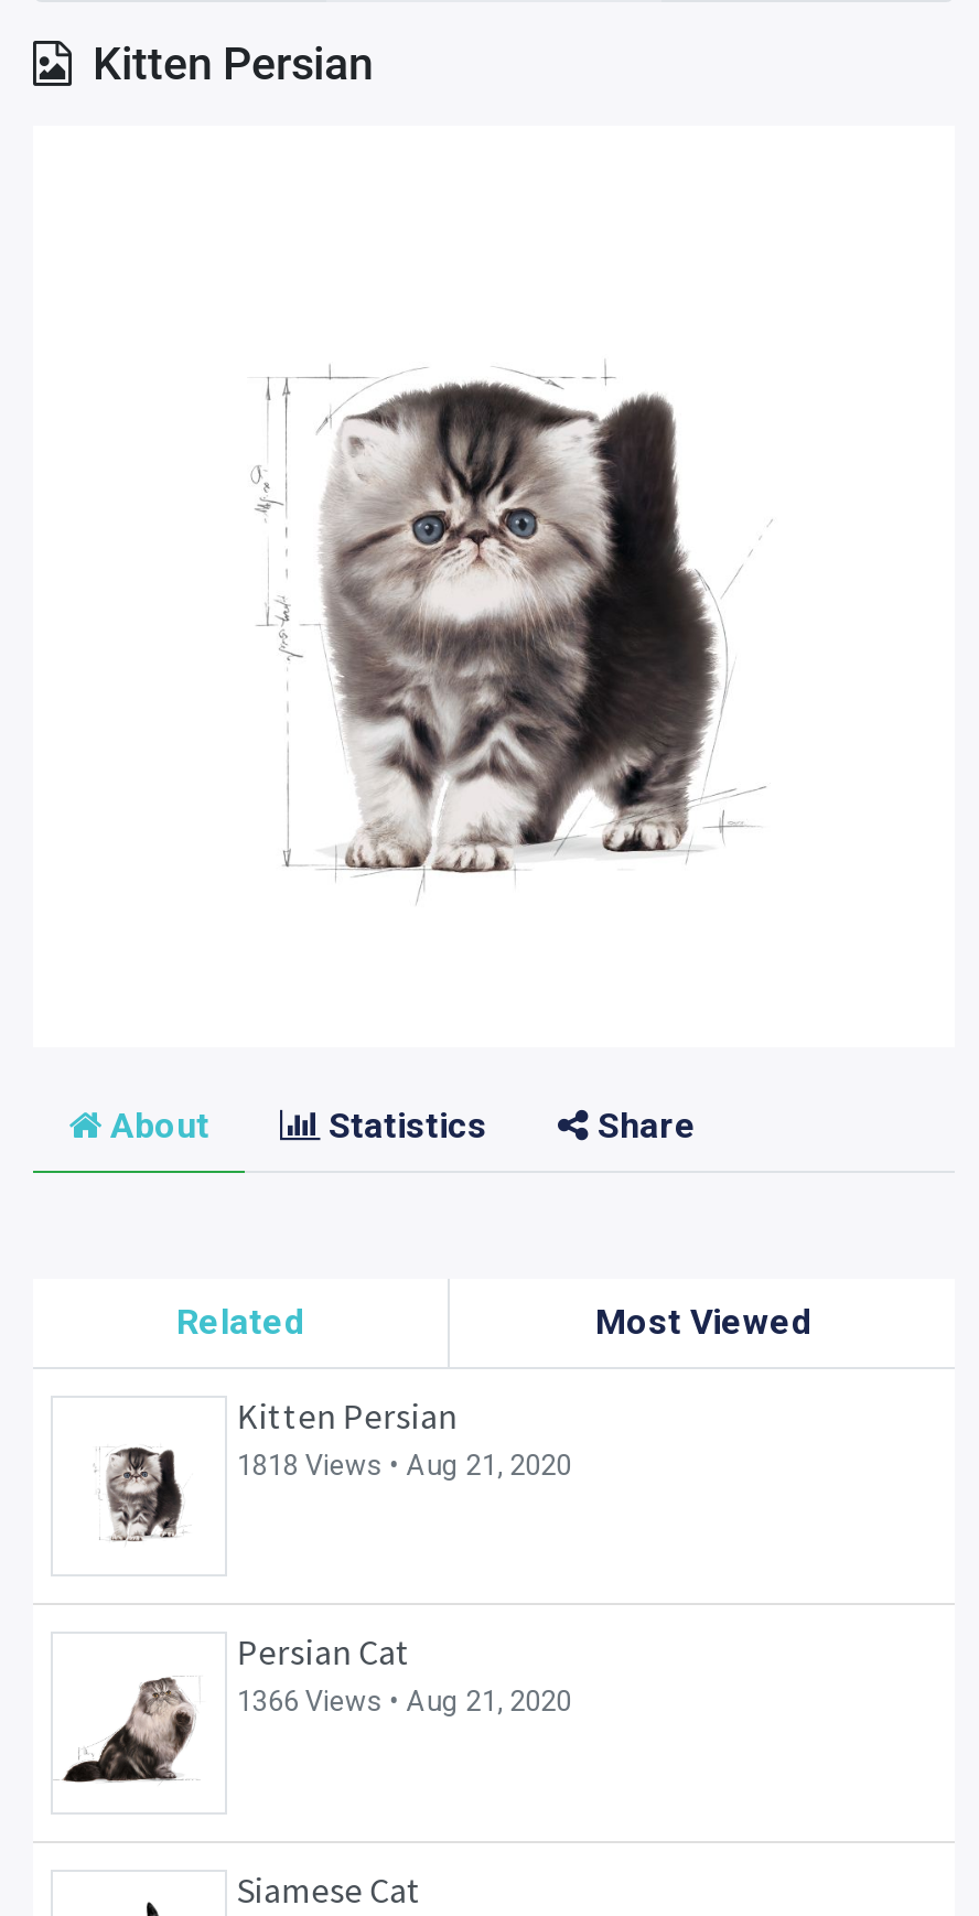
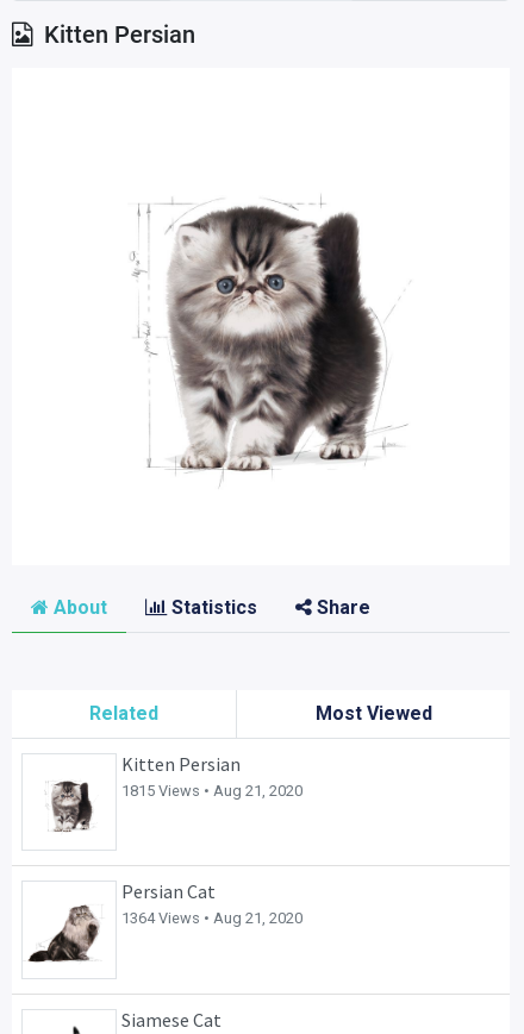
- 1818 Views • Aug 21, 2020
+ 1815 Views • Aug 21, 2020

- 1366 Views • Aug 21, 2020
+ 1364 Views • Aug 21, 2020
